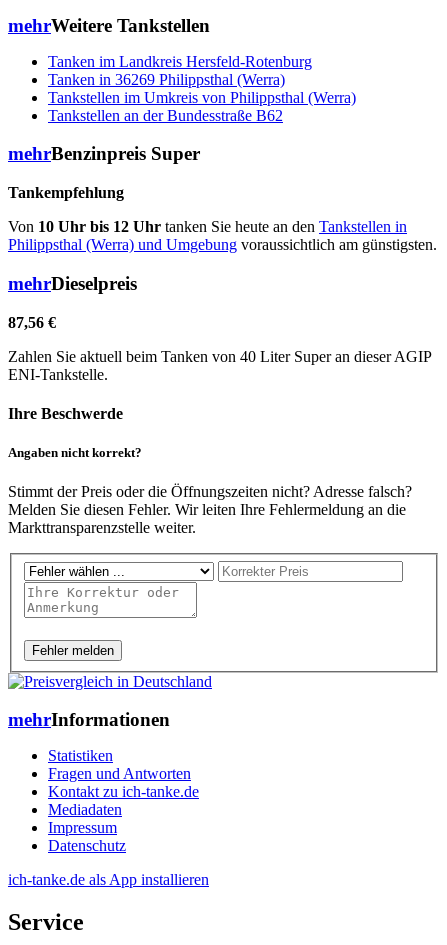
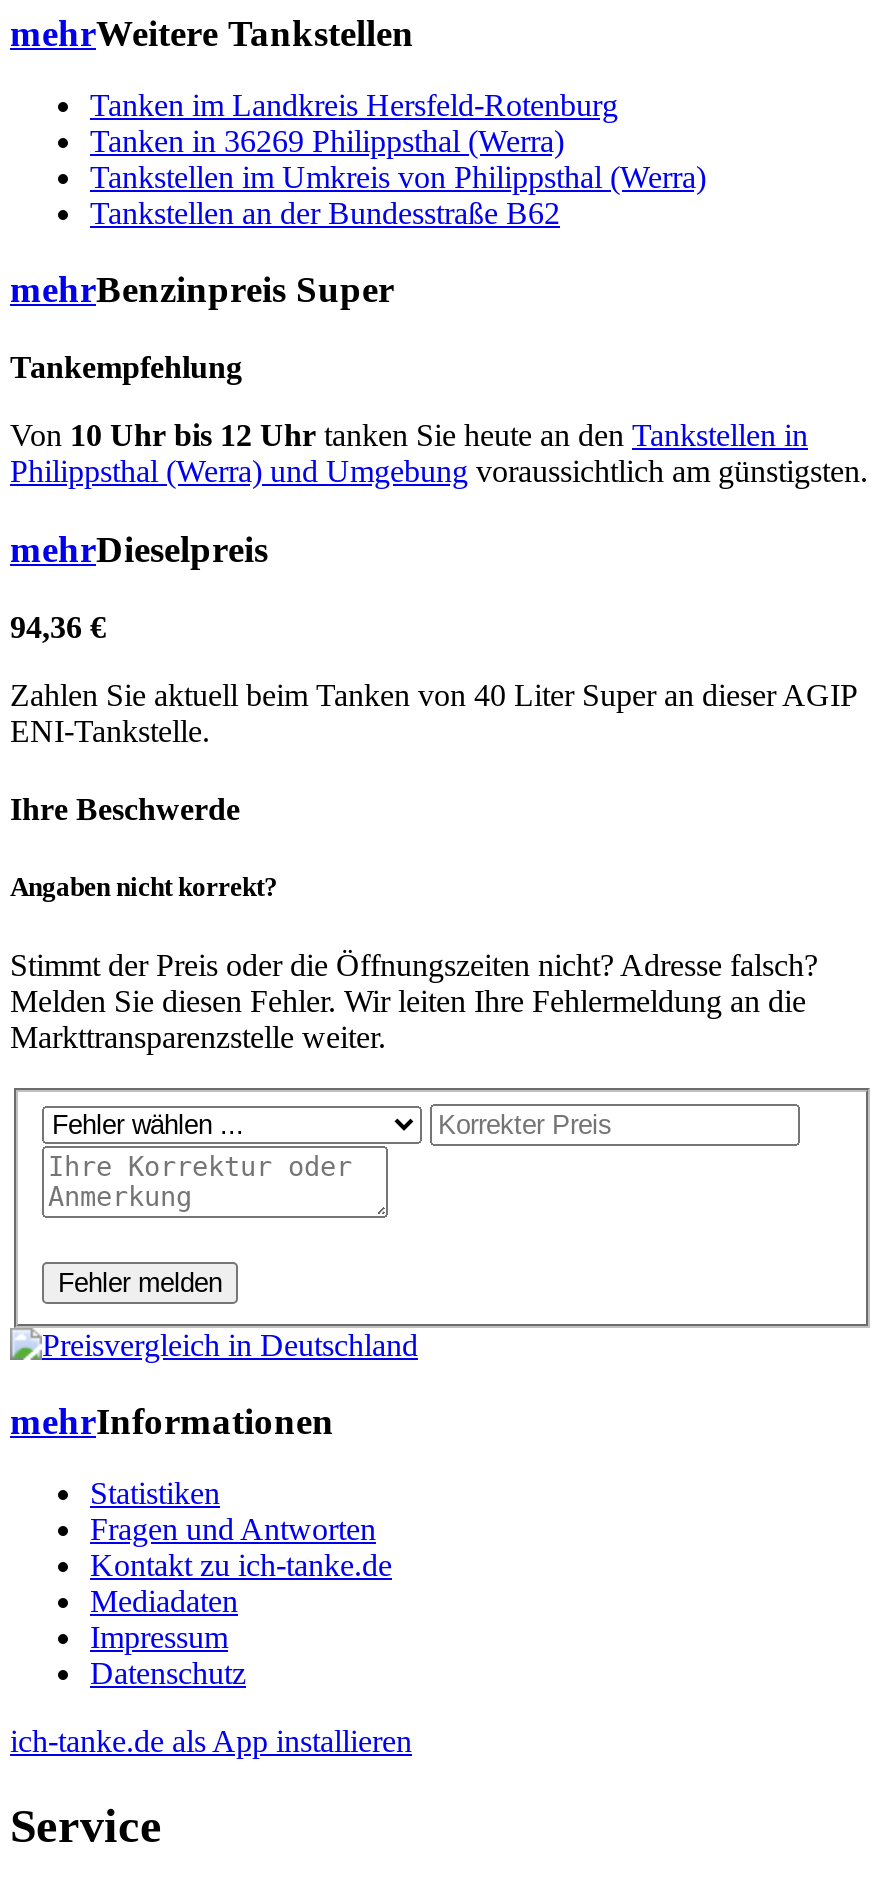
- 87,56 €
+ 94,36 €
